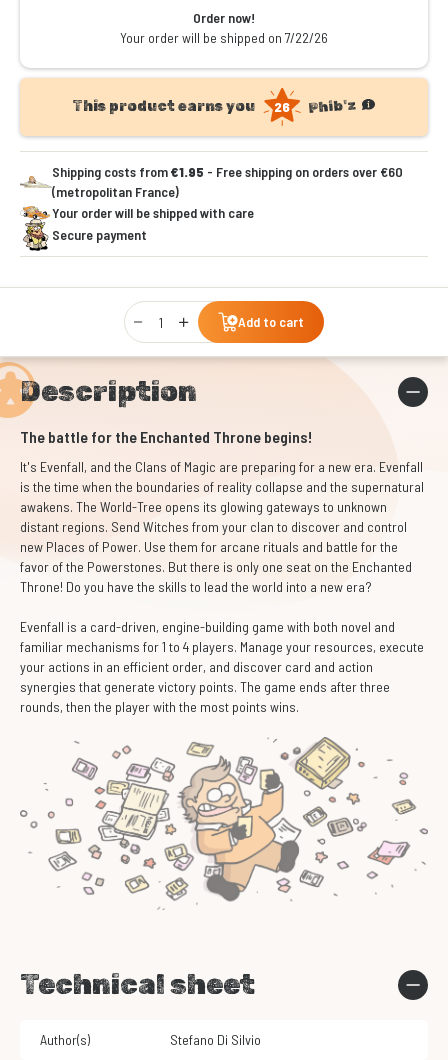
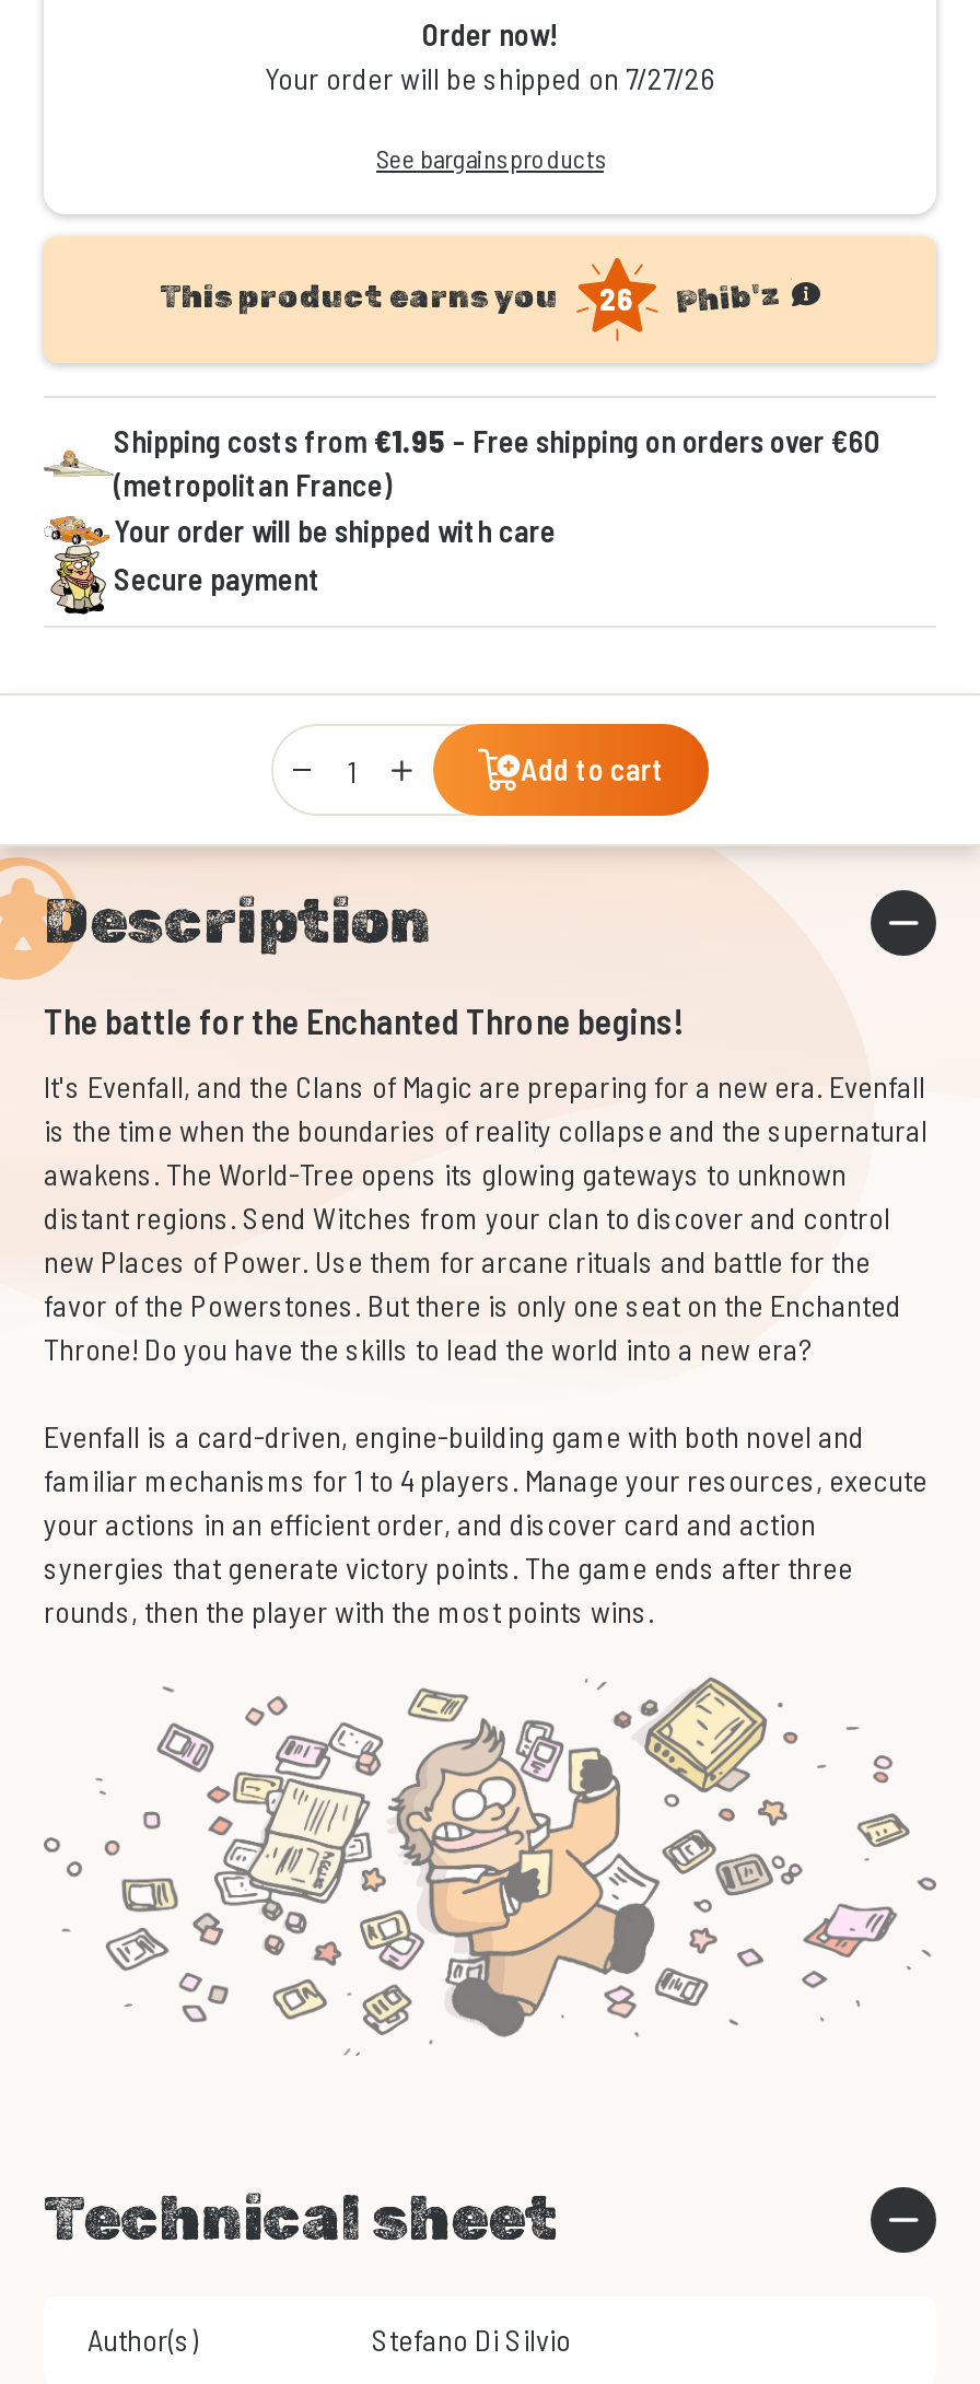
- Your order will be shipped on 7/22/26
+ Your order will be shipped on 7/27/26
+ See bargains products
